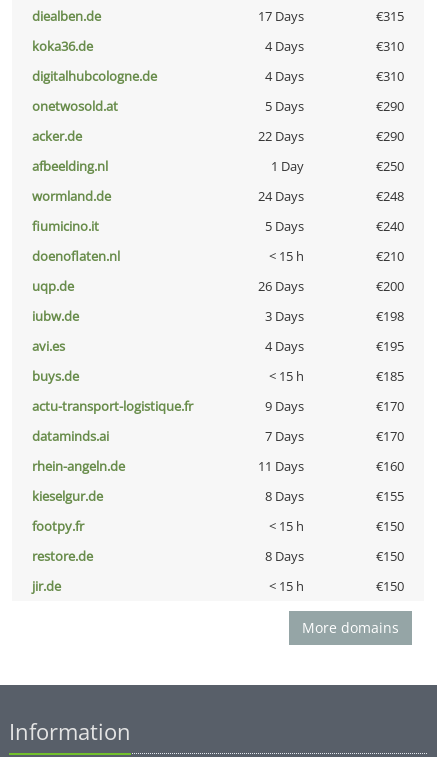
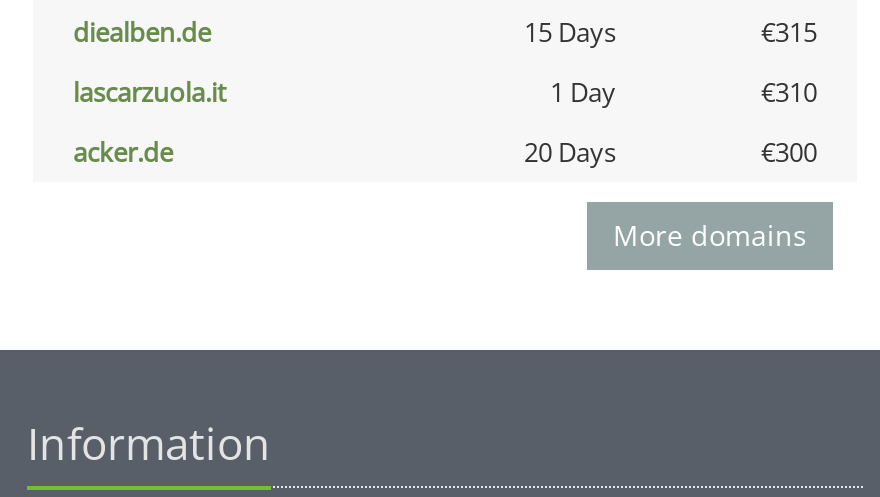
- 17 Days
+ 15 Days

- koka36.de
- 4 Days
+ lascarzuola.it
+ 1 Day

- digitalhubcologne.de
- 4 Days
- €310
- onetwosold.at
- 5 Days
- €290

- 22 Days
- €290
- afbeelding.nl
- 1 Day
- €250
- wormland.de
- 24 Days
- €248
- fiumicino.it
- 5 Days
- €240
- doenoflaten.nl
- < 15 h
- €210
- uqp.de
- 26 Days
- €200
- iubw.de
- 3 Days
- €198
- avi.es
- 4 Days
- €195
- buys.de
- < 15 h
- €185
- actu-transport-logistique.fr
- 9 Days
- €170
- dataminds.ai
- 7 Days
- €170
- rhein-angeln.de
- 11 Days
- €160
- kieselgur.de
- 8 Days
- €155
- footpy.fr
- < 15 h
- €150
- restore.de
- 8 Days
- €150
- jir.de
- < 15 h
- €150
+ 20 Days
+ €300
